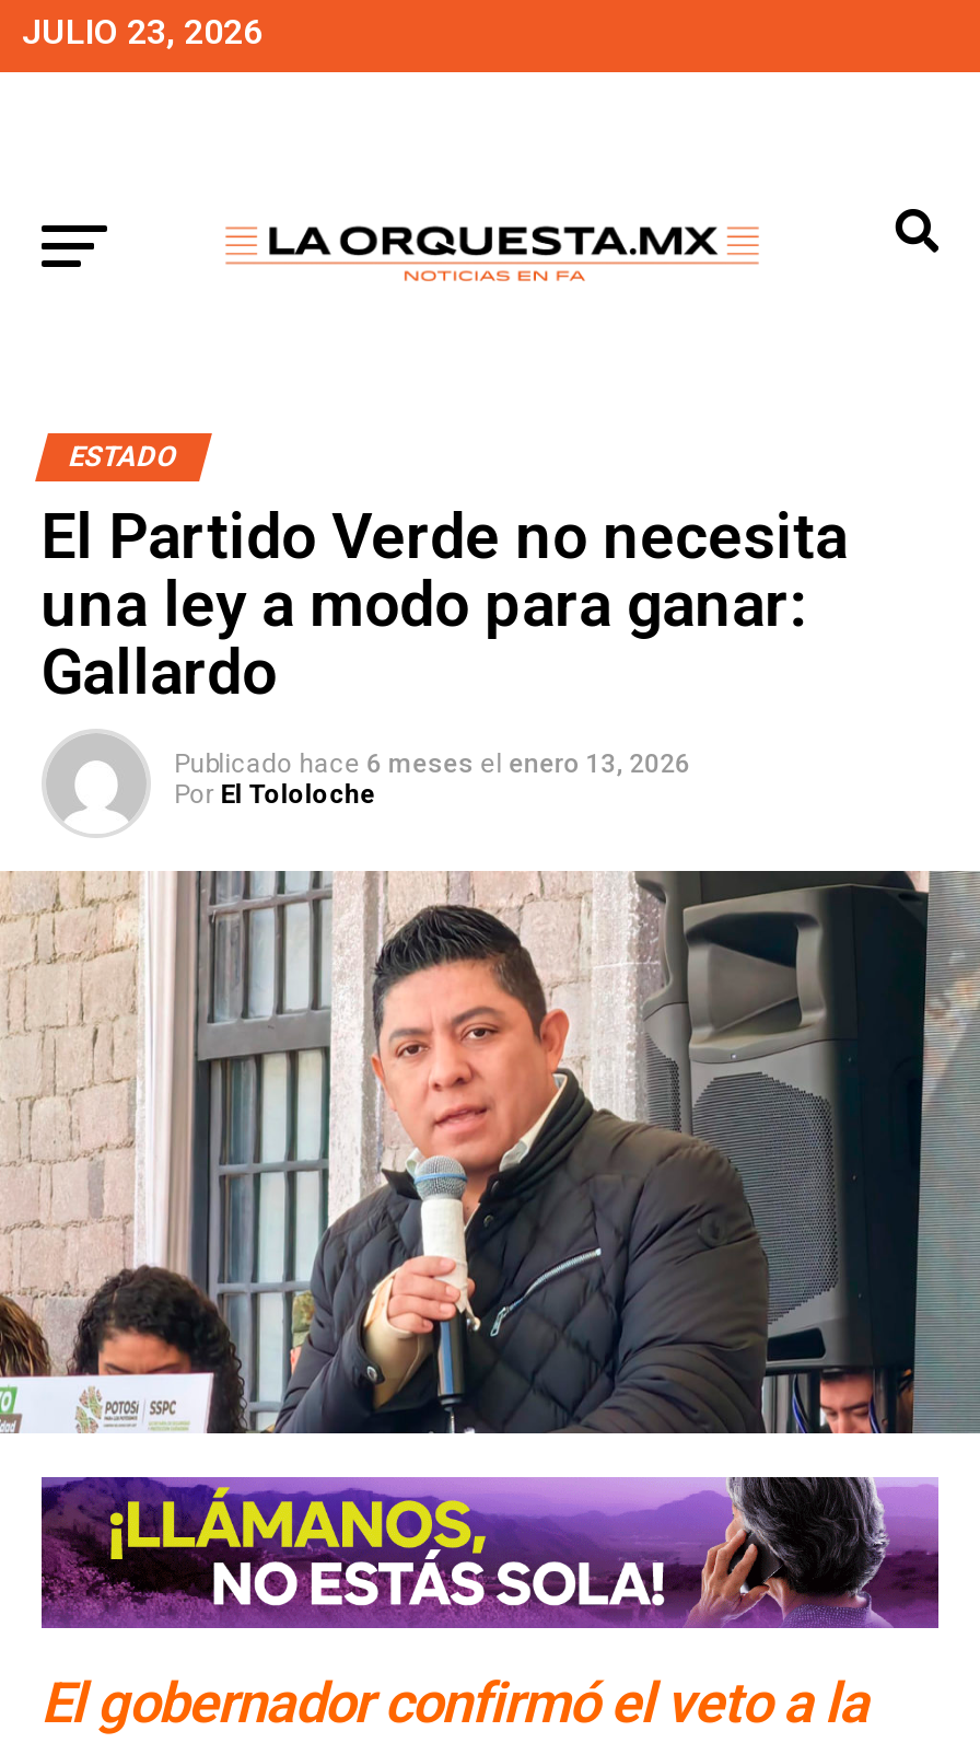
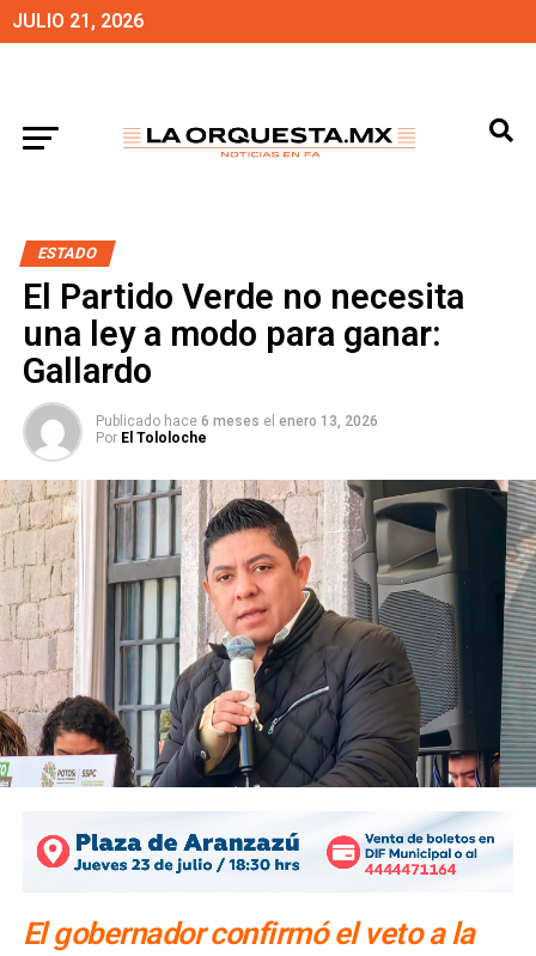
- JULIO 23, 2026
+ JULIO 21, 2026

- [image]
+ [image]
